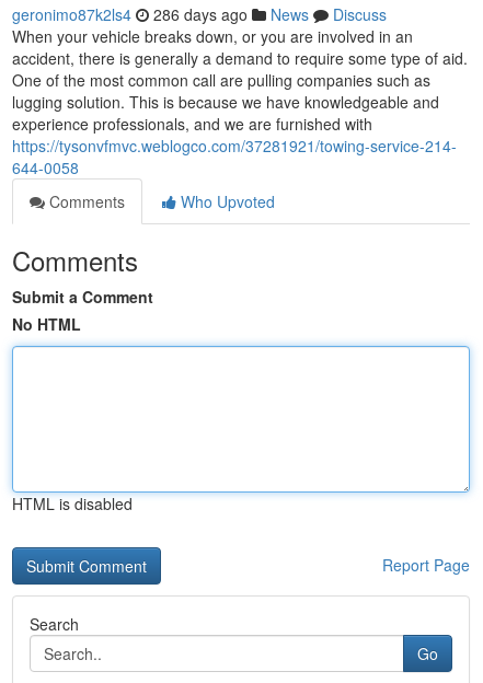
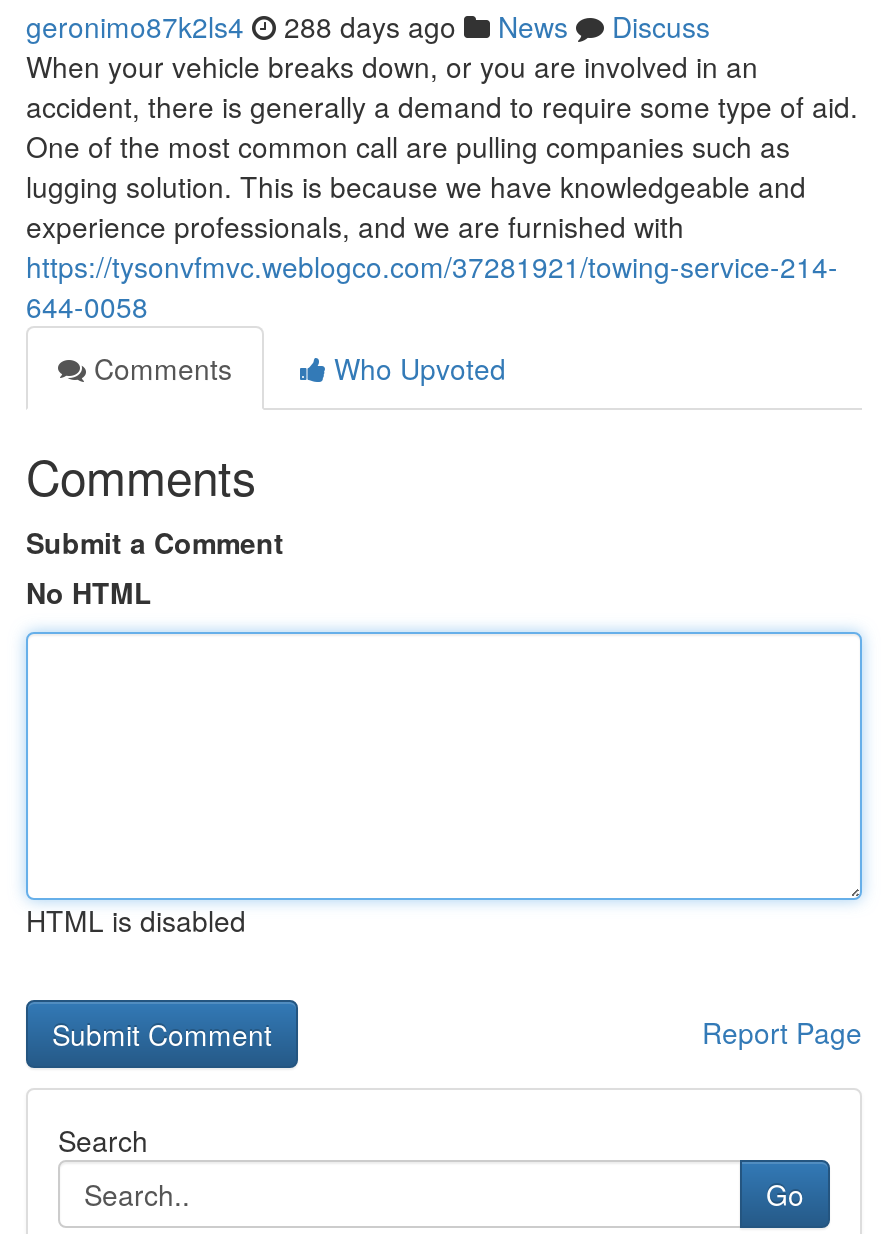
- geronimo87k2ls4 286 days ago News Discuss
+ geronimo87k2ls4 288 days ago News Discuss
